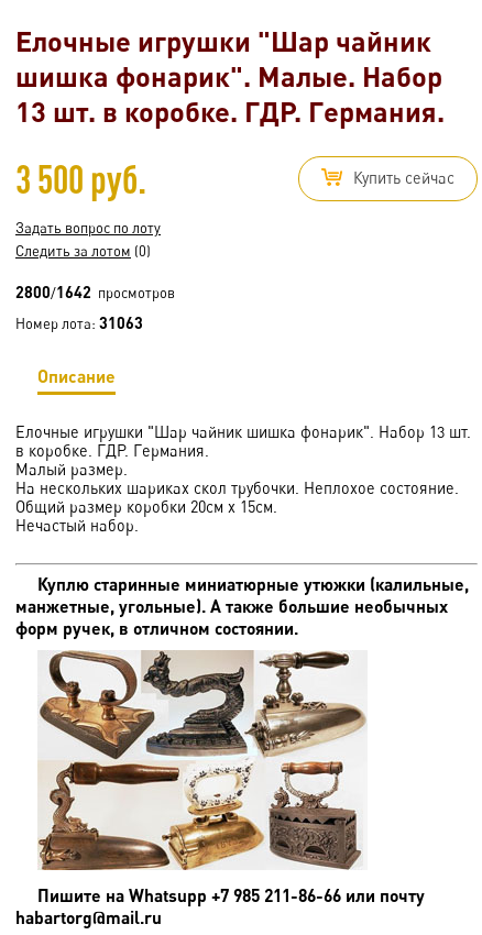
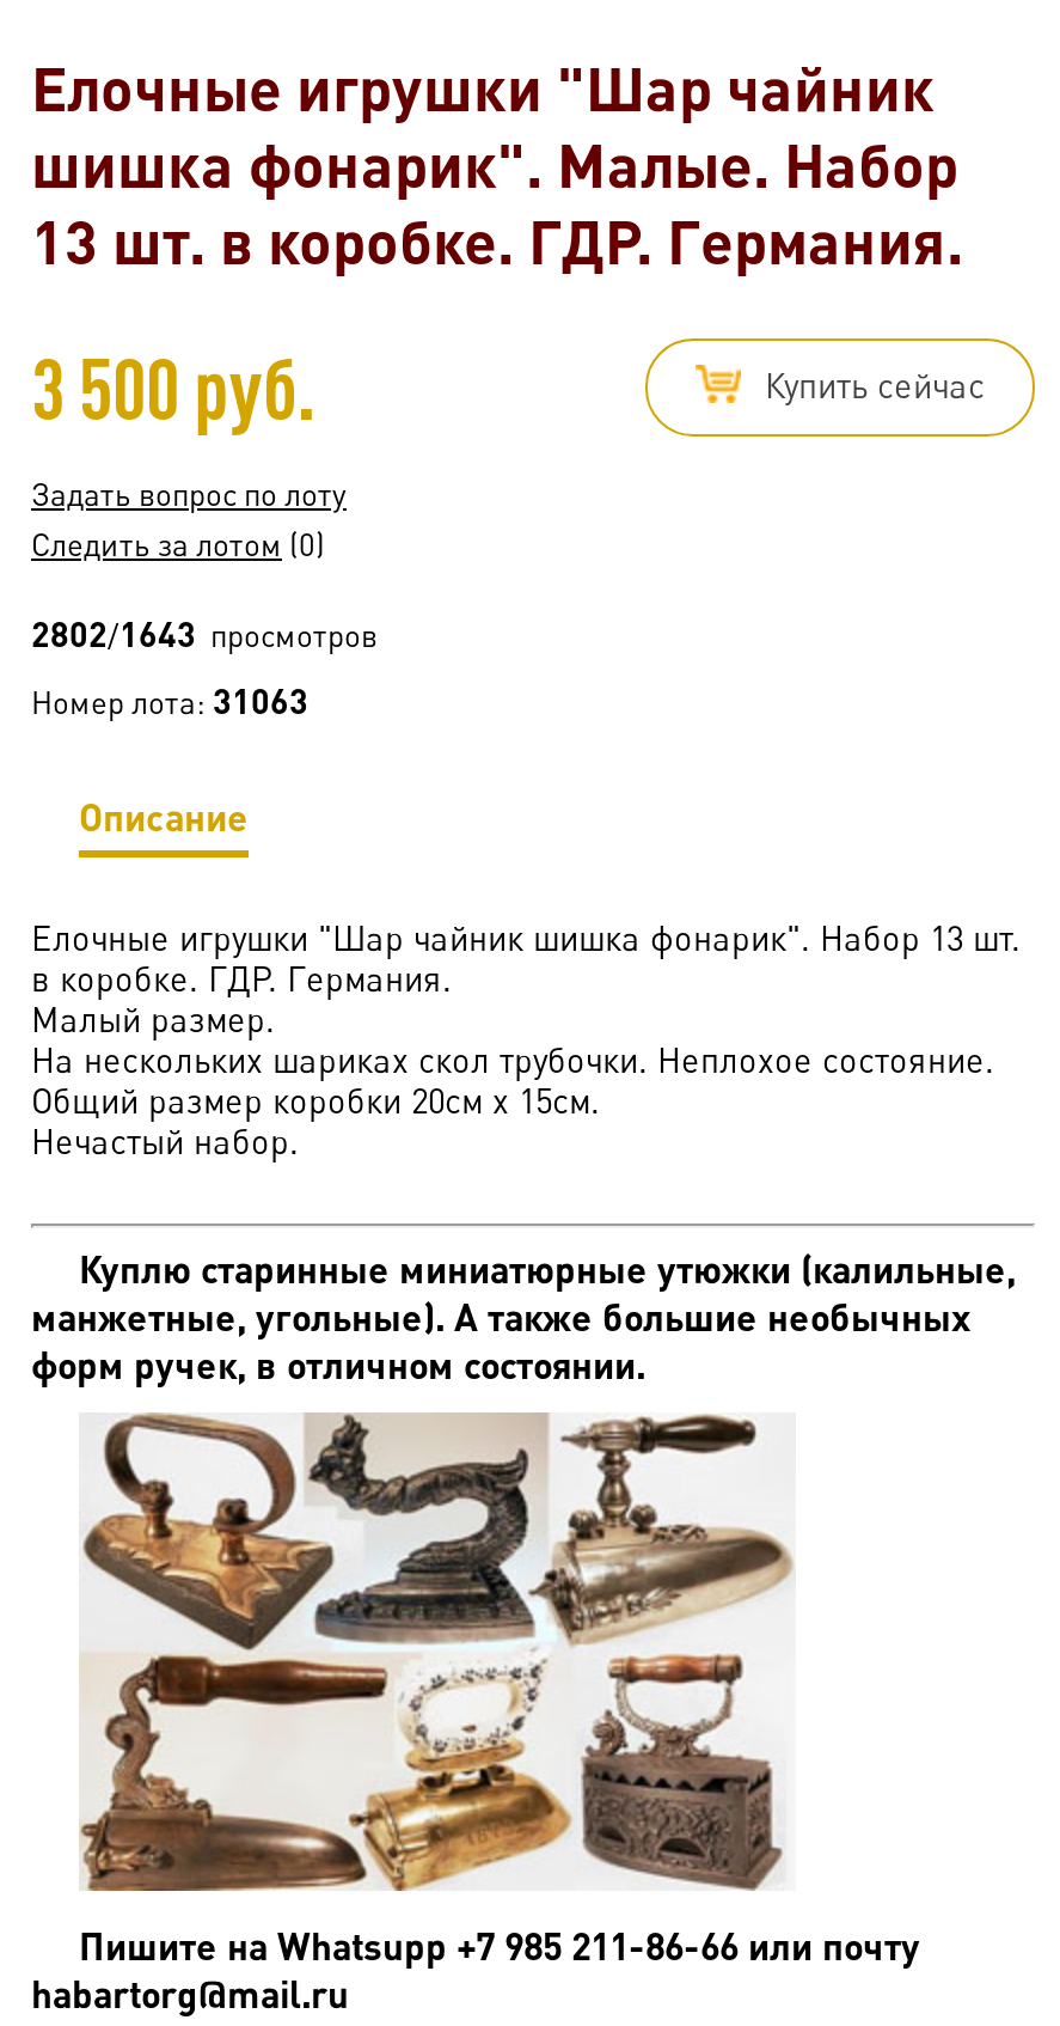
- 2800/1642 просмотров
+ 2802/1643 просмотров
